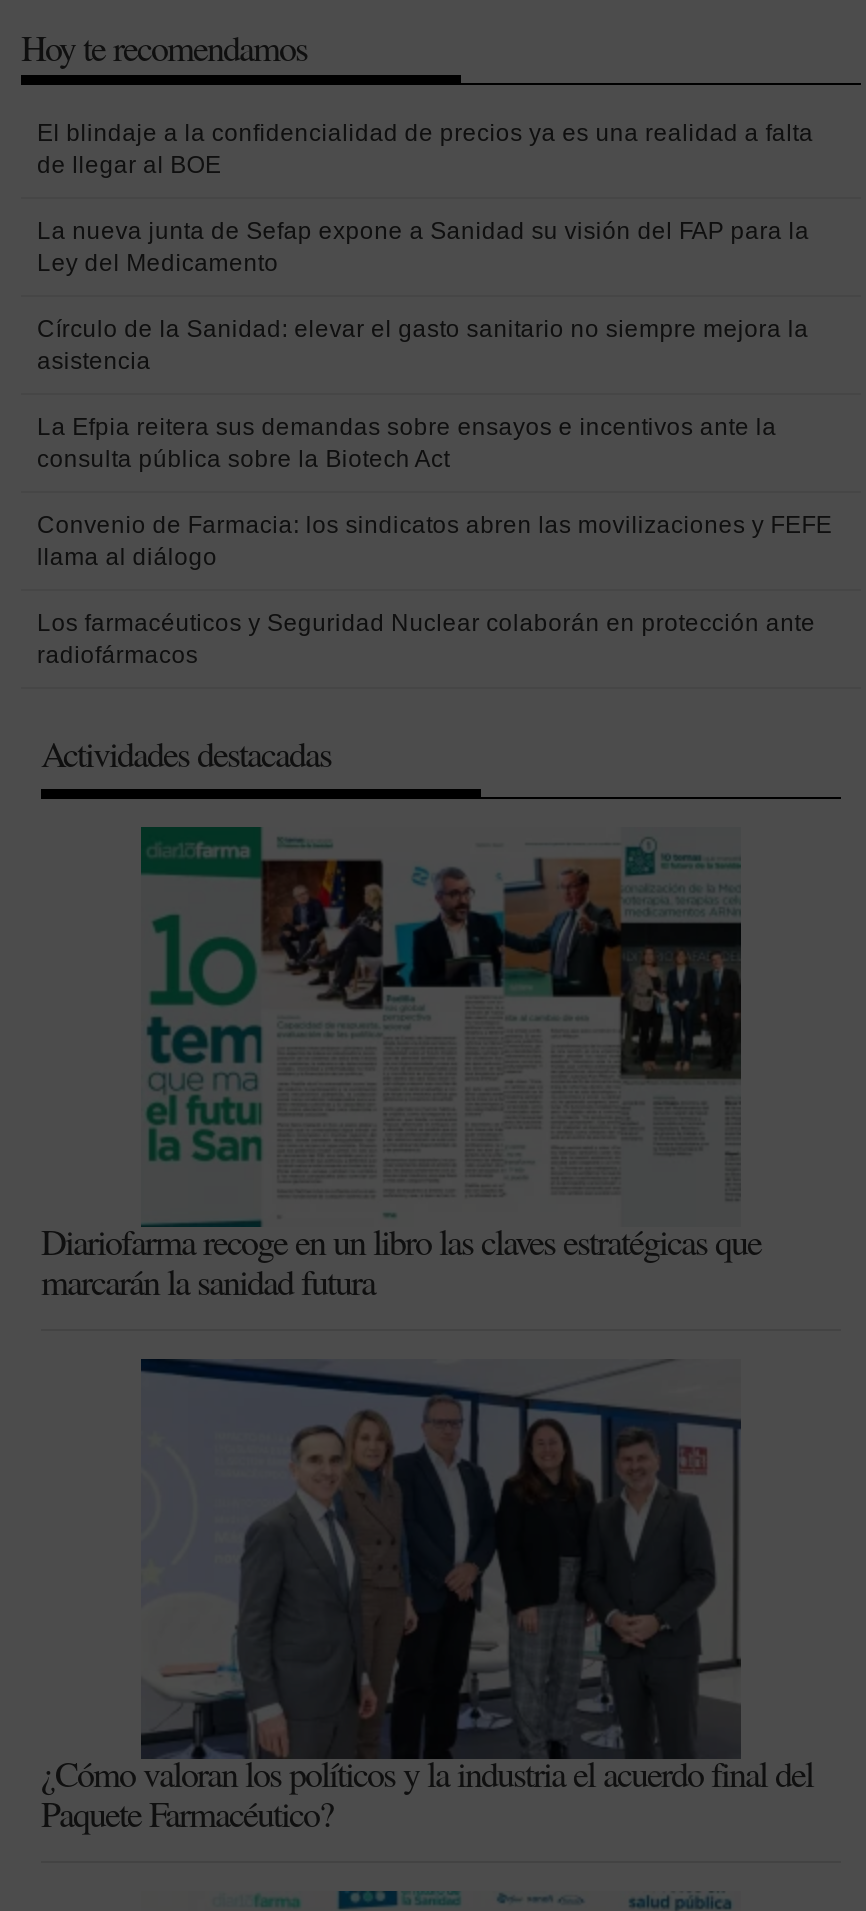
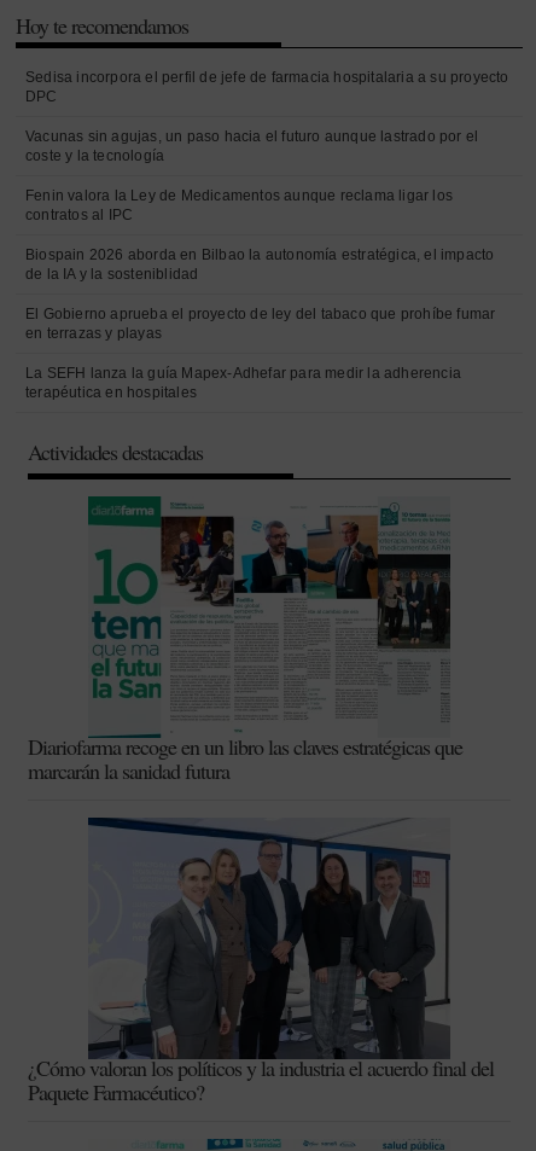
- El blindaje a la confidencialidad de precios ya es una realidad a falta
- de llegar al BOE
+ Sedisa incorpora el perfil de jefe de farmacia hospitalaria a su proyecto
+ DPC

- La nueva junta de Sefap expone a Sanidad su visión del FAP para la
- Ley del Medicamento
+ Vacunas sin agujas, un paso hacia el futuro aunque lastrado por el
+ coste y la tecnología

- Círculo de la Sanidad: elevar el gasto sanitario no siempre mejora la
- asistencia
+ Fenin valora la Ley de Medicamentos aunque reclama ligar los
+ contratos al IPC

- La Efpia reitera sus demandas sobre ensayos e incentivos ante la
- consulta pública sobre la Biotech Act
+ Biospain 2026 aborda en Bilbao la autonomía estratégica, el impacto
+ de la IA y la sosteniblidad

- Convenio de Farmacia: los sindicatos abren las movilizaciones y FEFE
- llama al diálogo
+ El Gobierno aprueba el proyecto de ley del tabaco que prohíbe fumar
+ en terrazas y playas

- Los farmacéuticos y Seguridad Nuclear colaborán en protección ante
- radiofármacos
+ La SEFH lanza la guía Mapex-Adhefar para medir la adherencia
+ terapéutica en hospitales
